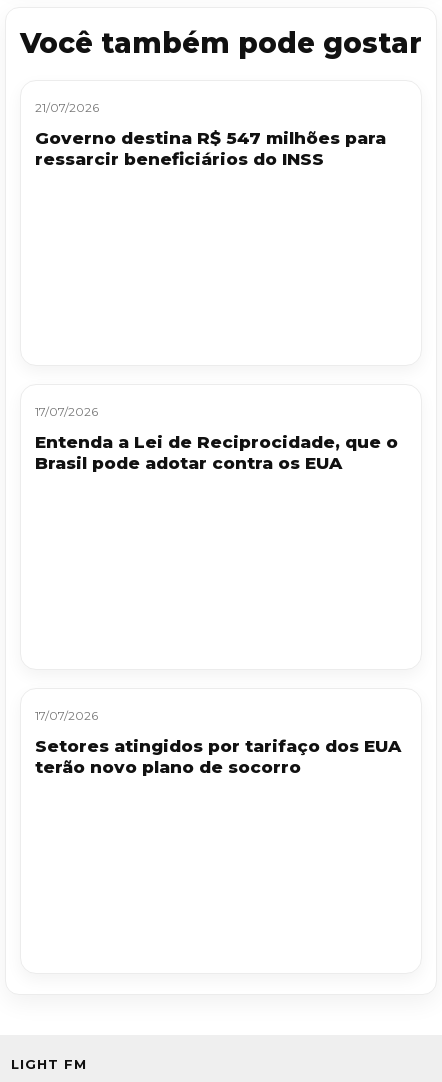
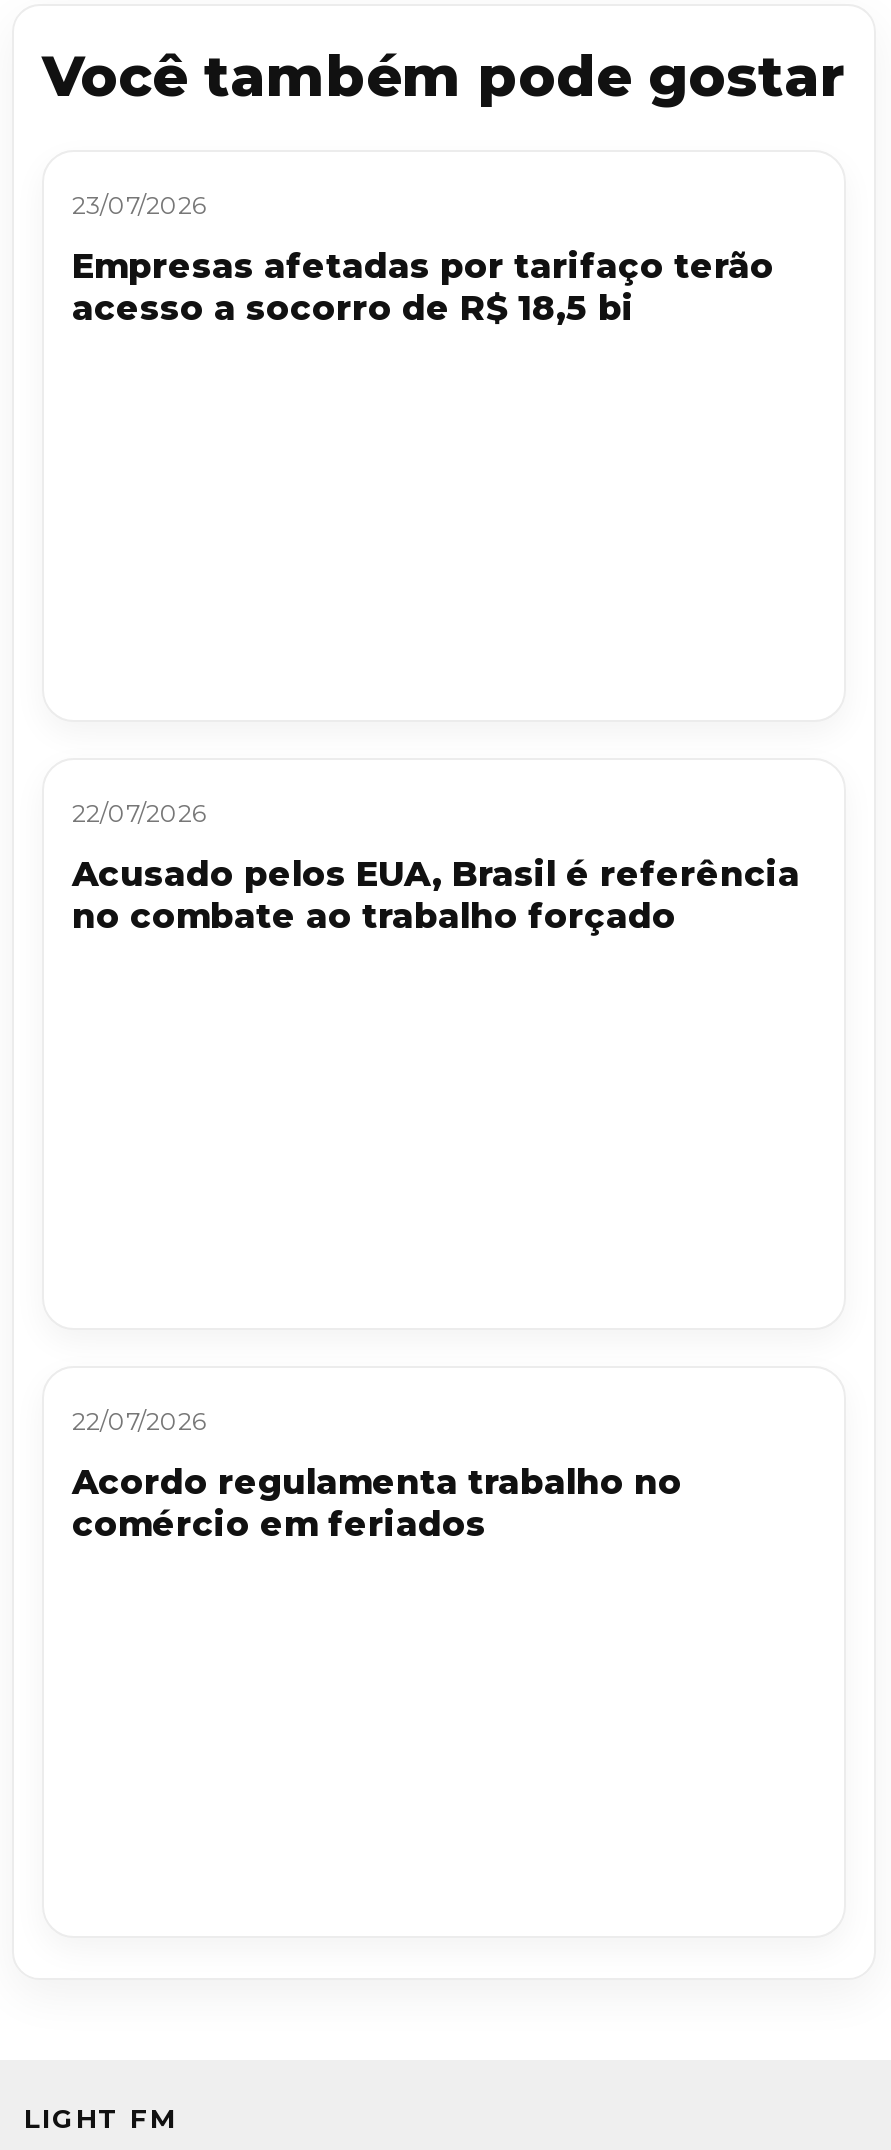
- 21/07/2026
+ 23/07/2026

- Governo destina R$ 547 milhões para
- ressarcir beneficiários do INSS
+ Empresas afetadas por tarifaço terão
+ acesso a socorro de R$ 18,5 bi

- 17/07/2026
+ 22/07/2026

- Entenda a Lei de Reciprocidade, que o
- Brasil pode adotar contra os EUA
+ Acusado pelos EUA, Brasil é referência
+ no combate ao trabalho forçado

- 17/07/2026
+ 22/07/2026

- Setores atingidos por tarifaço dos EUA
- terão novo plano de socorro
+ Acordo regulamenta trabalho no
+ comércio em feriados
